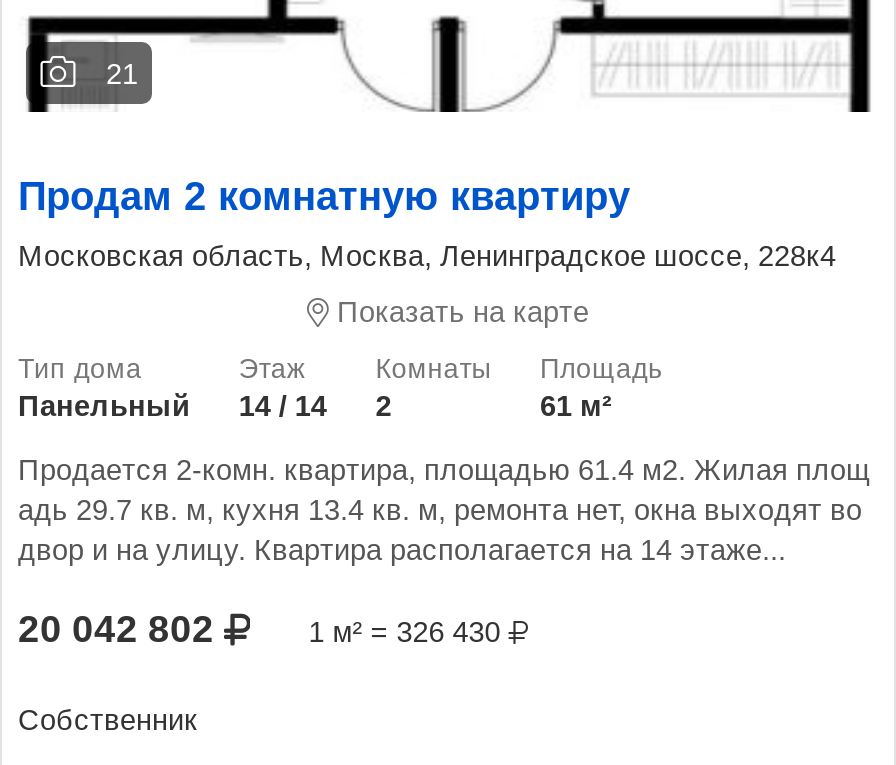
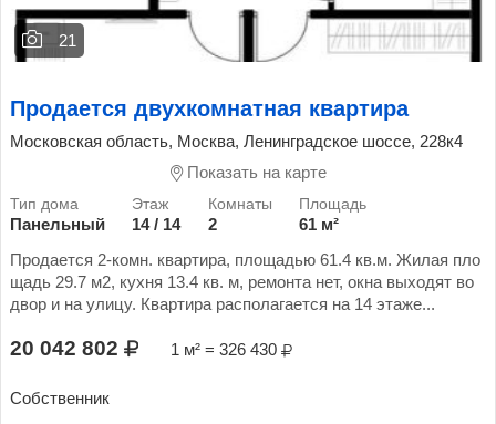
- Продам 2 комнатную квартиру
+ Продается двухкомнатная квартира

- Продается 2-комн. квартира, площадью 61.4 м2. Жилая площ
- адь 29.7 кв. м, кухня 13.4 кв. м, ремонта нет, окна выходят во
+ Продается 2-комн. квартира, площадью 61.4 кв.м. Жилая пло
+ щадь 29.7 м2, кухня 13.4 кв. м, ремонта нет, окна выходят во
